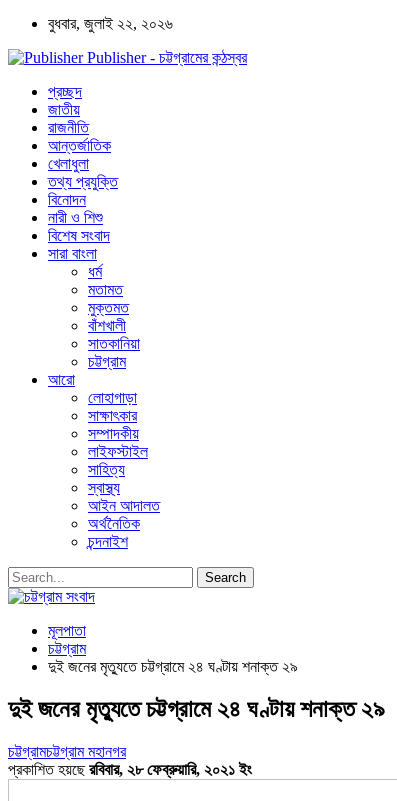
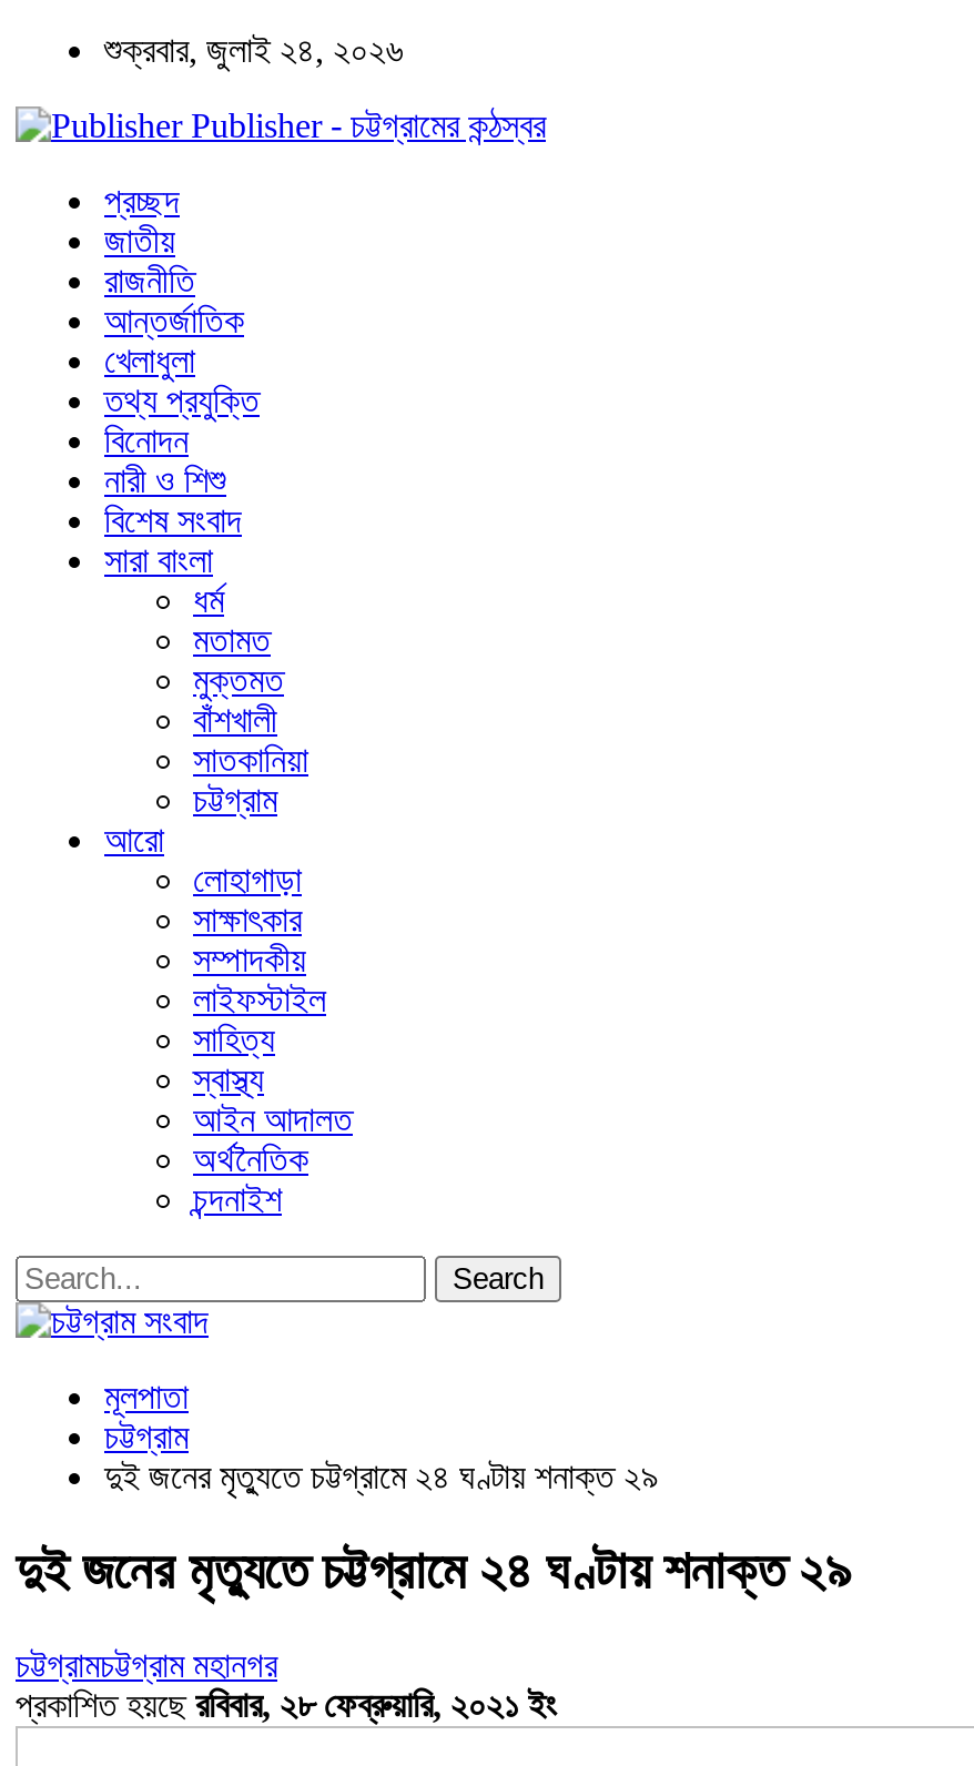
- বুধবার, জুলাই ২২, ২০২৬
+ শুক্রবার, জুলাই ২৪, ২০২৬
